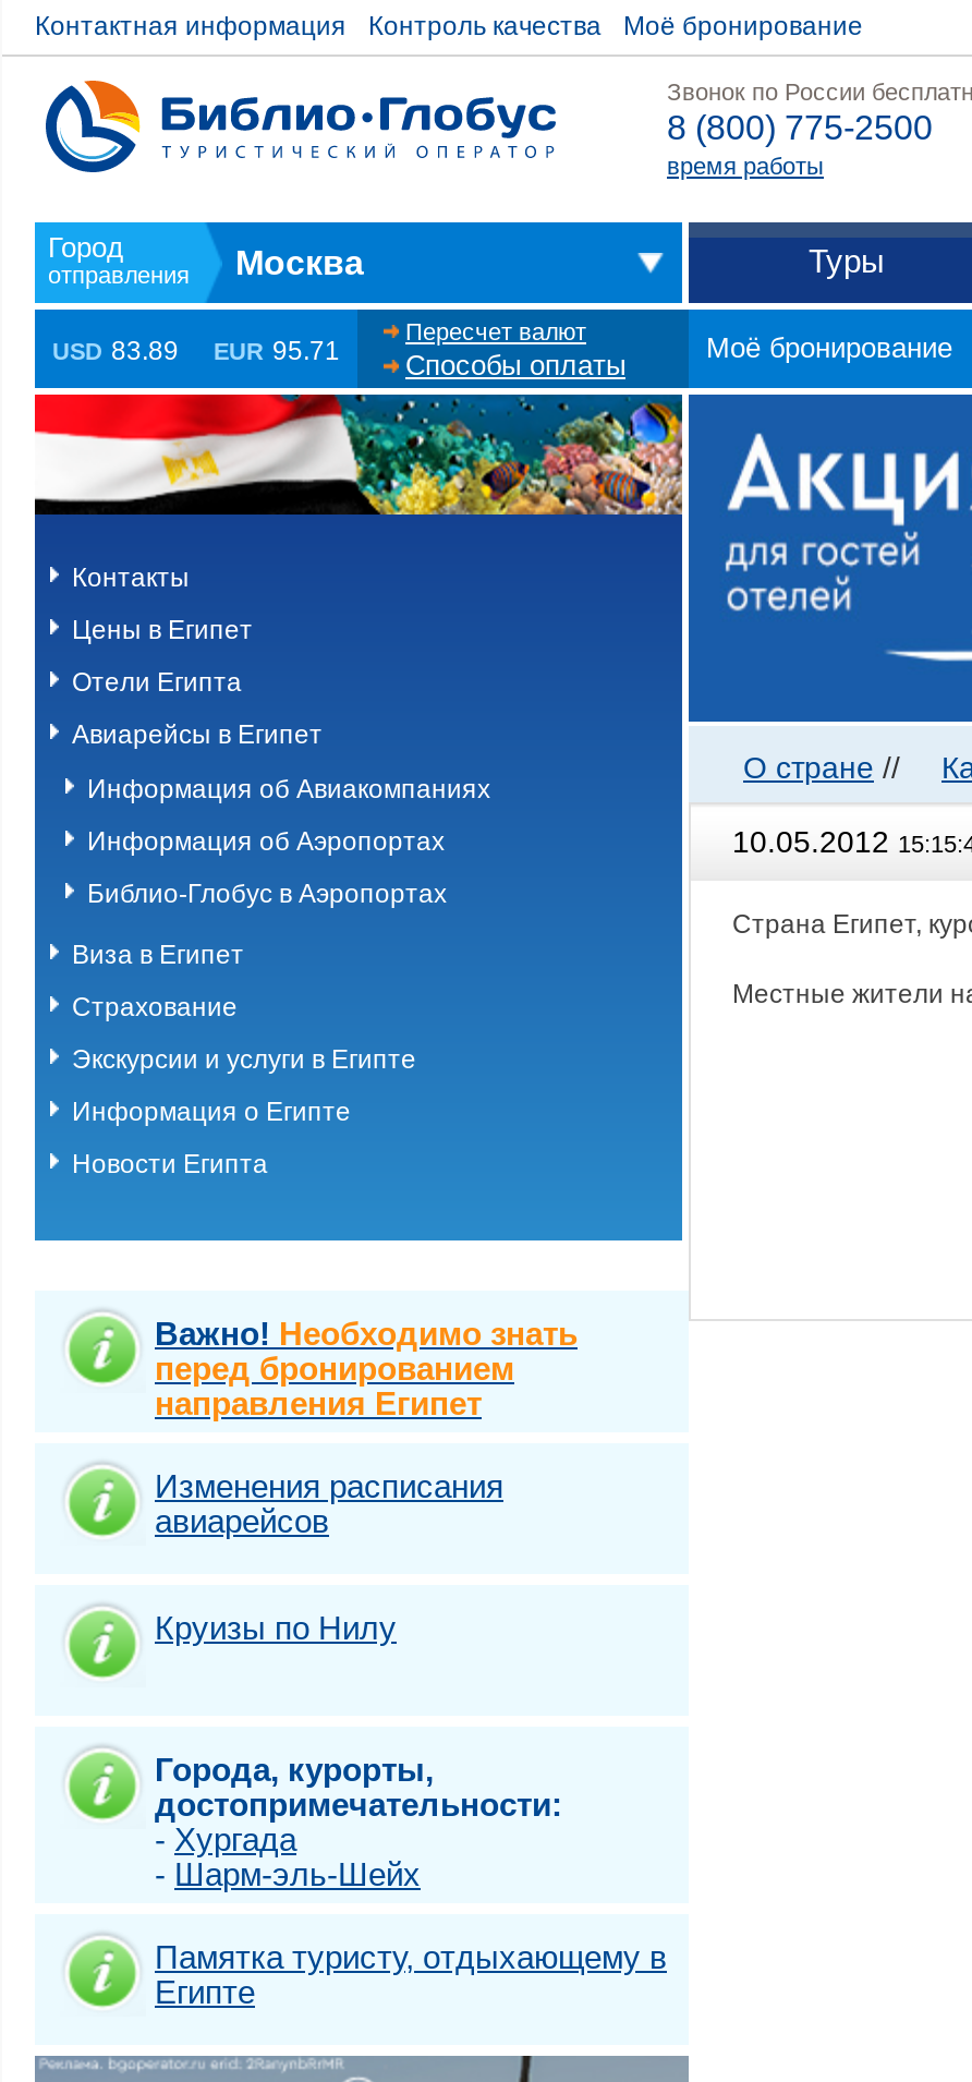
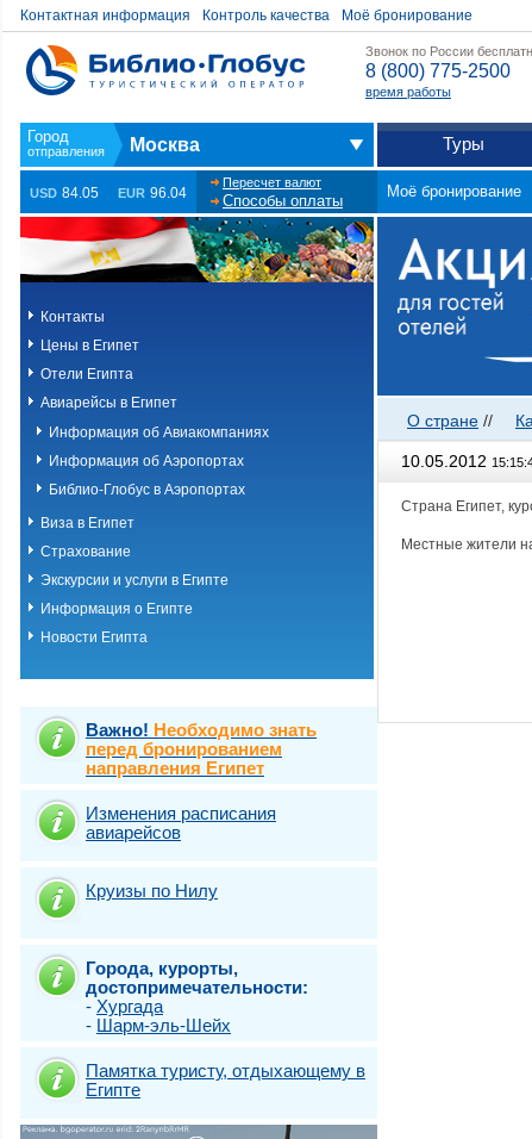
- USD 83.89
+ USD 84.05

- EUR 95.71
+ EUR 96.04
